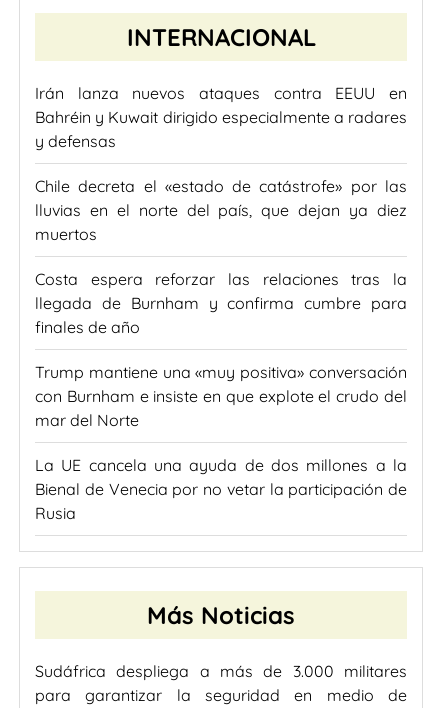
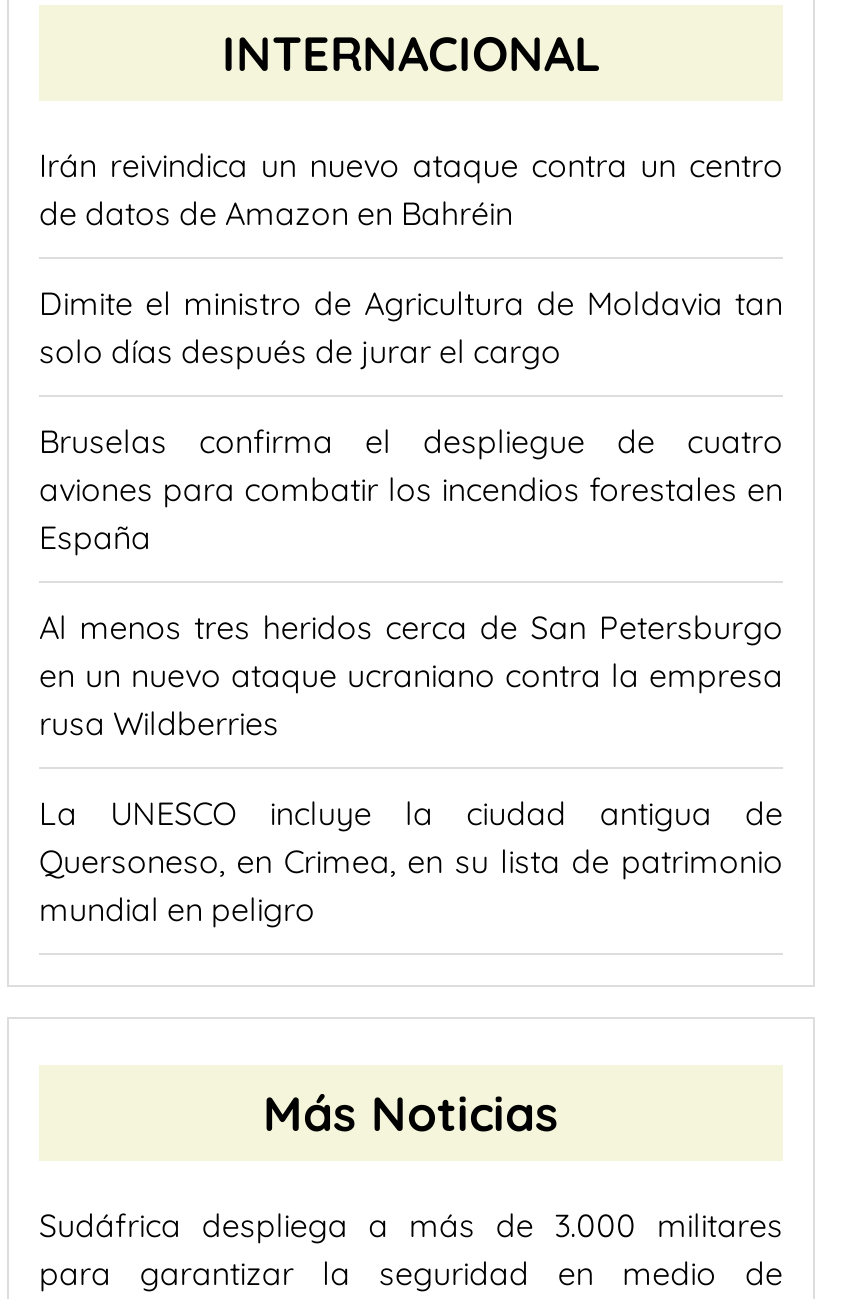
- Irán lanza nuevos ataques contra EEUU en
- Bahréin y Kuwait dirigido especialmente a radares
- y defensas
+ Irán reivindica un nuevo ataque contra un centro
+ de datos de Amazon en Bahréin

- Chile decreta el «estado de catástrofe» por las
- lluvias en el norte del país, que dejan ya diez
- muertos
+ Dimite el ministro de Agricultura de Moldavia tan
+ solo días después de jurar el cargo

- Costa espera reforzar las relaciones tras la
- llegada de Burnham y confirma cumbre para
- finales de año
+ Bruselas confirma el despliegue de cuatro
+ aviones para combatir los incendios forestales en
+ España

- Trump mantiene una «muy positiva» conversación
- con Burnham e insiste en que explote el crudo del
- mar del Norte
+ Al menos tres heridos cerca de San Petersburgo
+ en un nuevo ataque ucraniano contra la empresa
+ rusa Wildberries

- La UE cancela una ayuda de dos millones a la
- Bienal de Venecia por no vetar la participación de
- Rusia
+ La UNESCO incluye la ciudad antigua de
+ Quersoneso, en Crimea, en su lista de patrimonio
+ mundial en peligro
